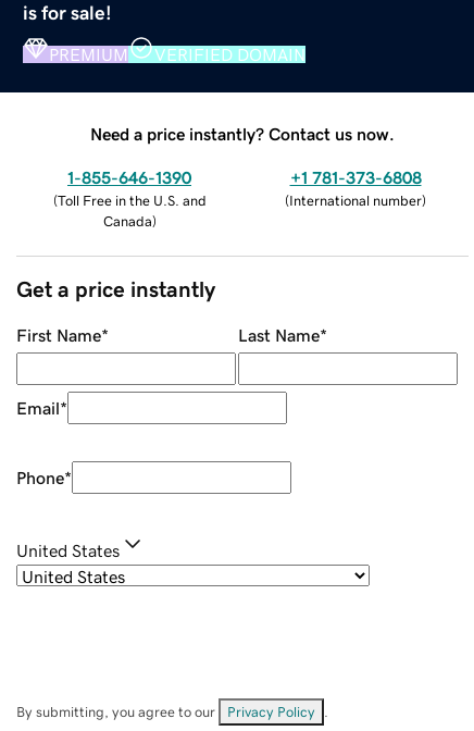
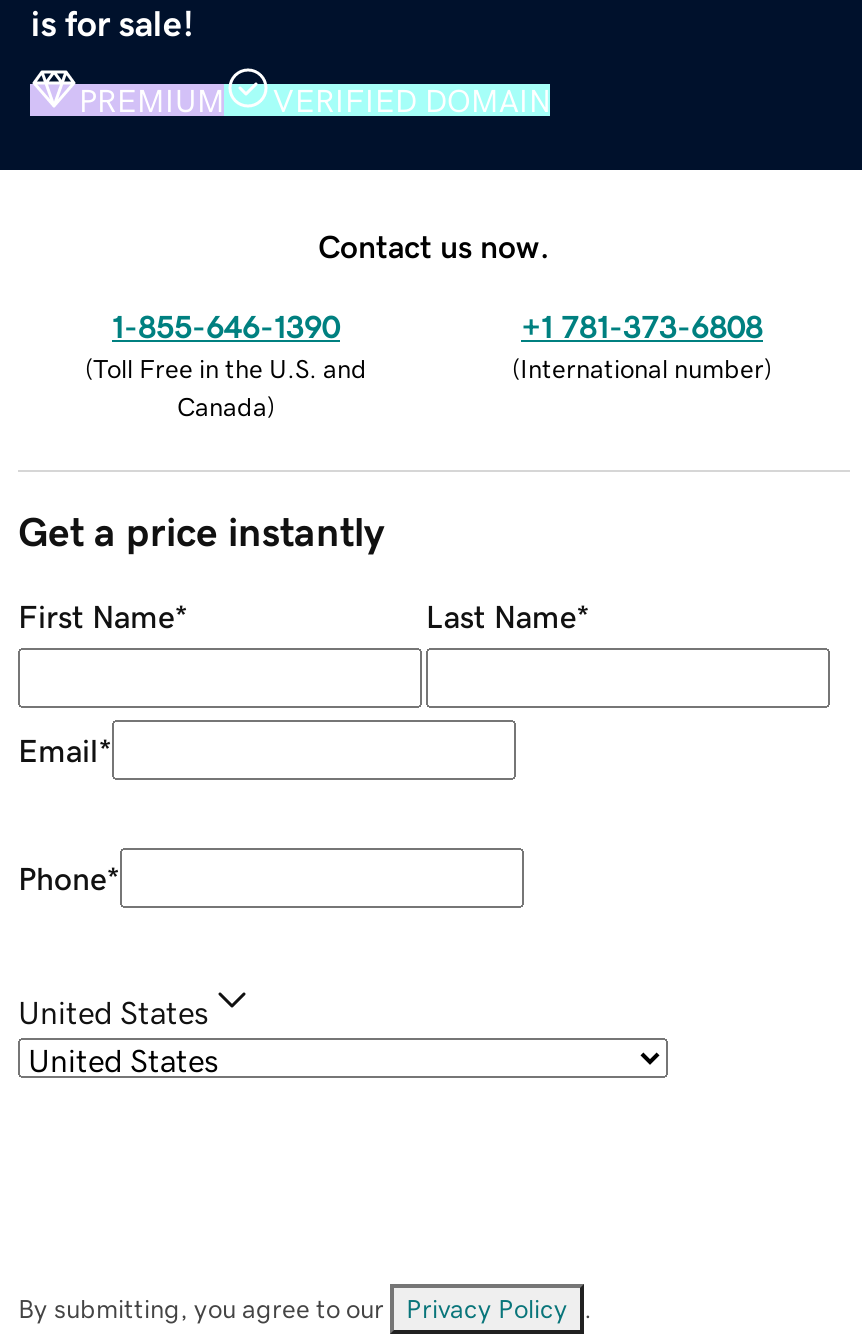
- Need a price instantly? Contact us now.
+ Contact us now.
